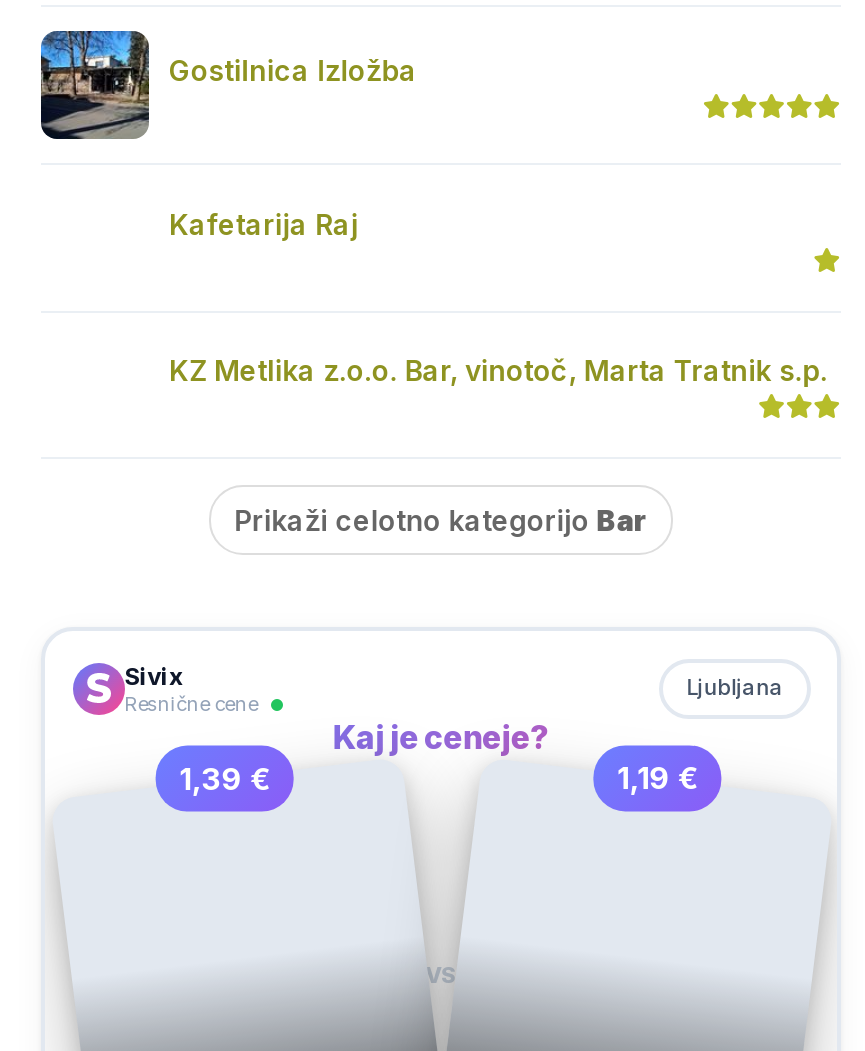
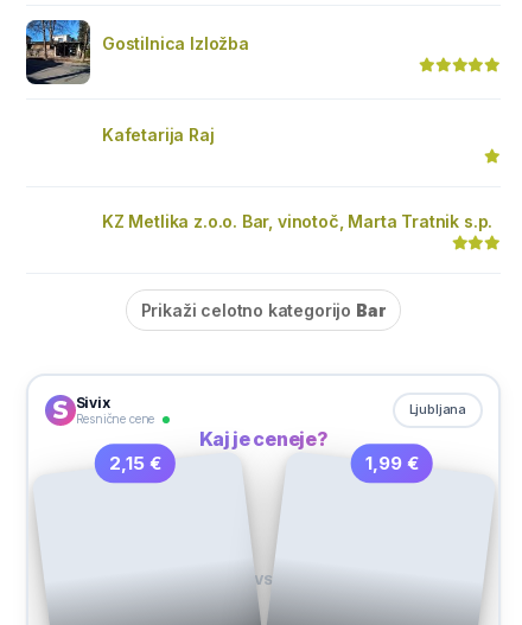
- 1,39 €
+ 2,15 €

- 1,19 €
+ 1,99 €
